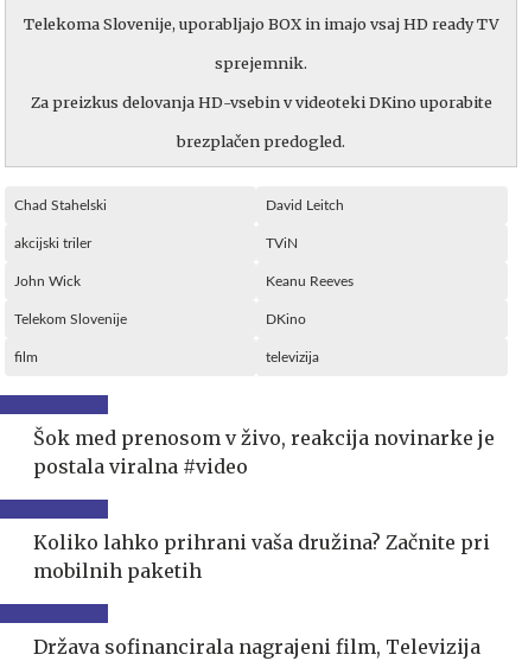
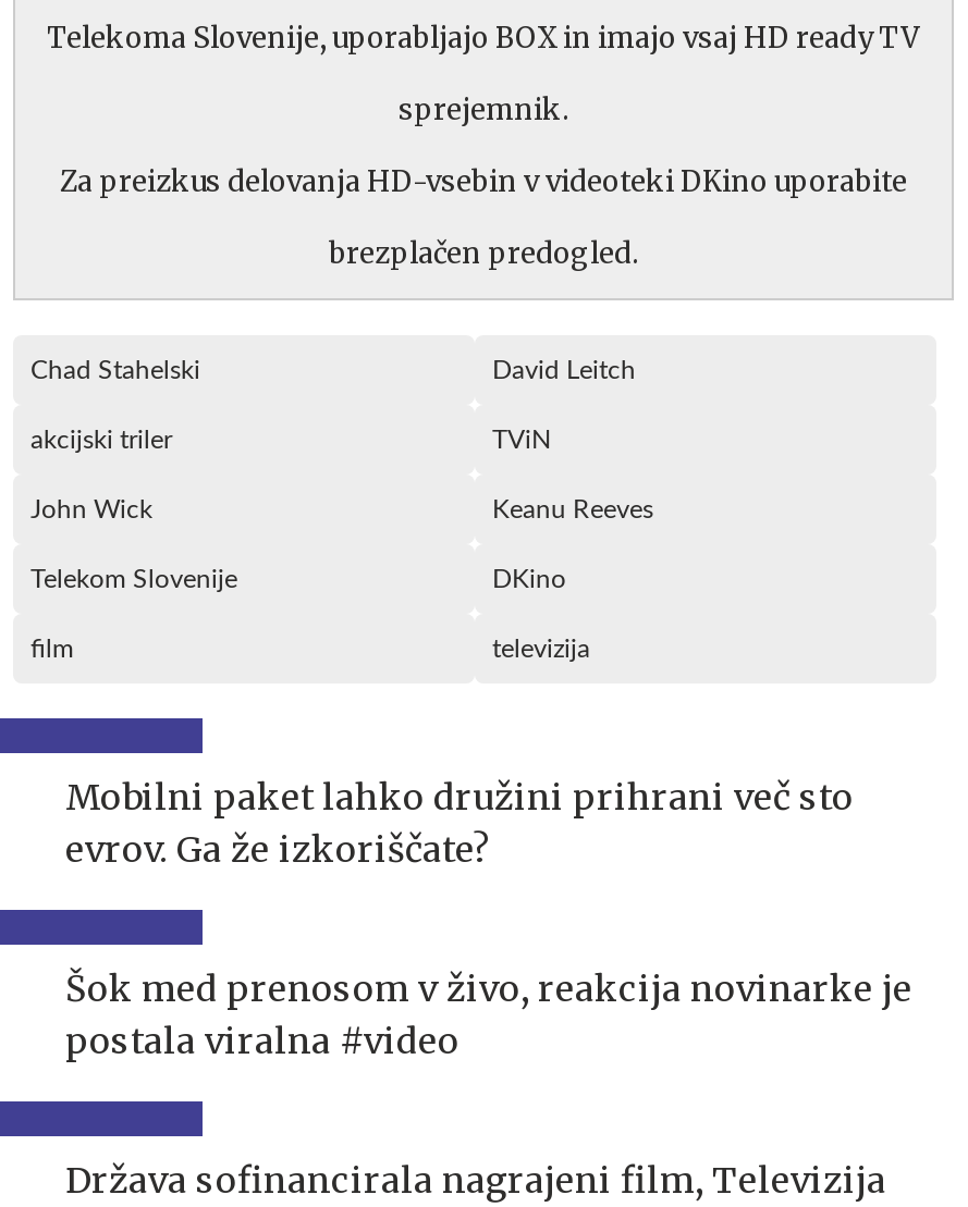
+ Mobilni paket lahko družini prihrani več sto
+ evrov. Ga že izkoriščate?

moved down: Šok med prenosom v živo, reakcija novinarke je | postala viralna #video

- Koliko lahko prihrani vaša družina? Začnite pri
- mobilnih paketih
